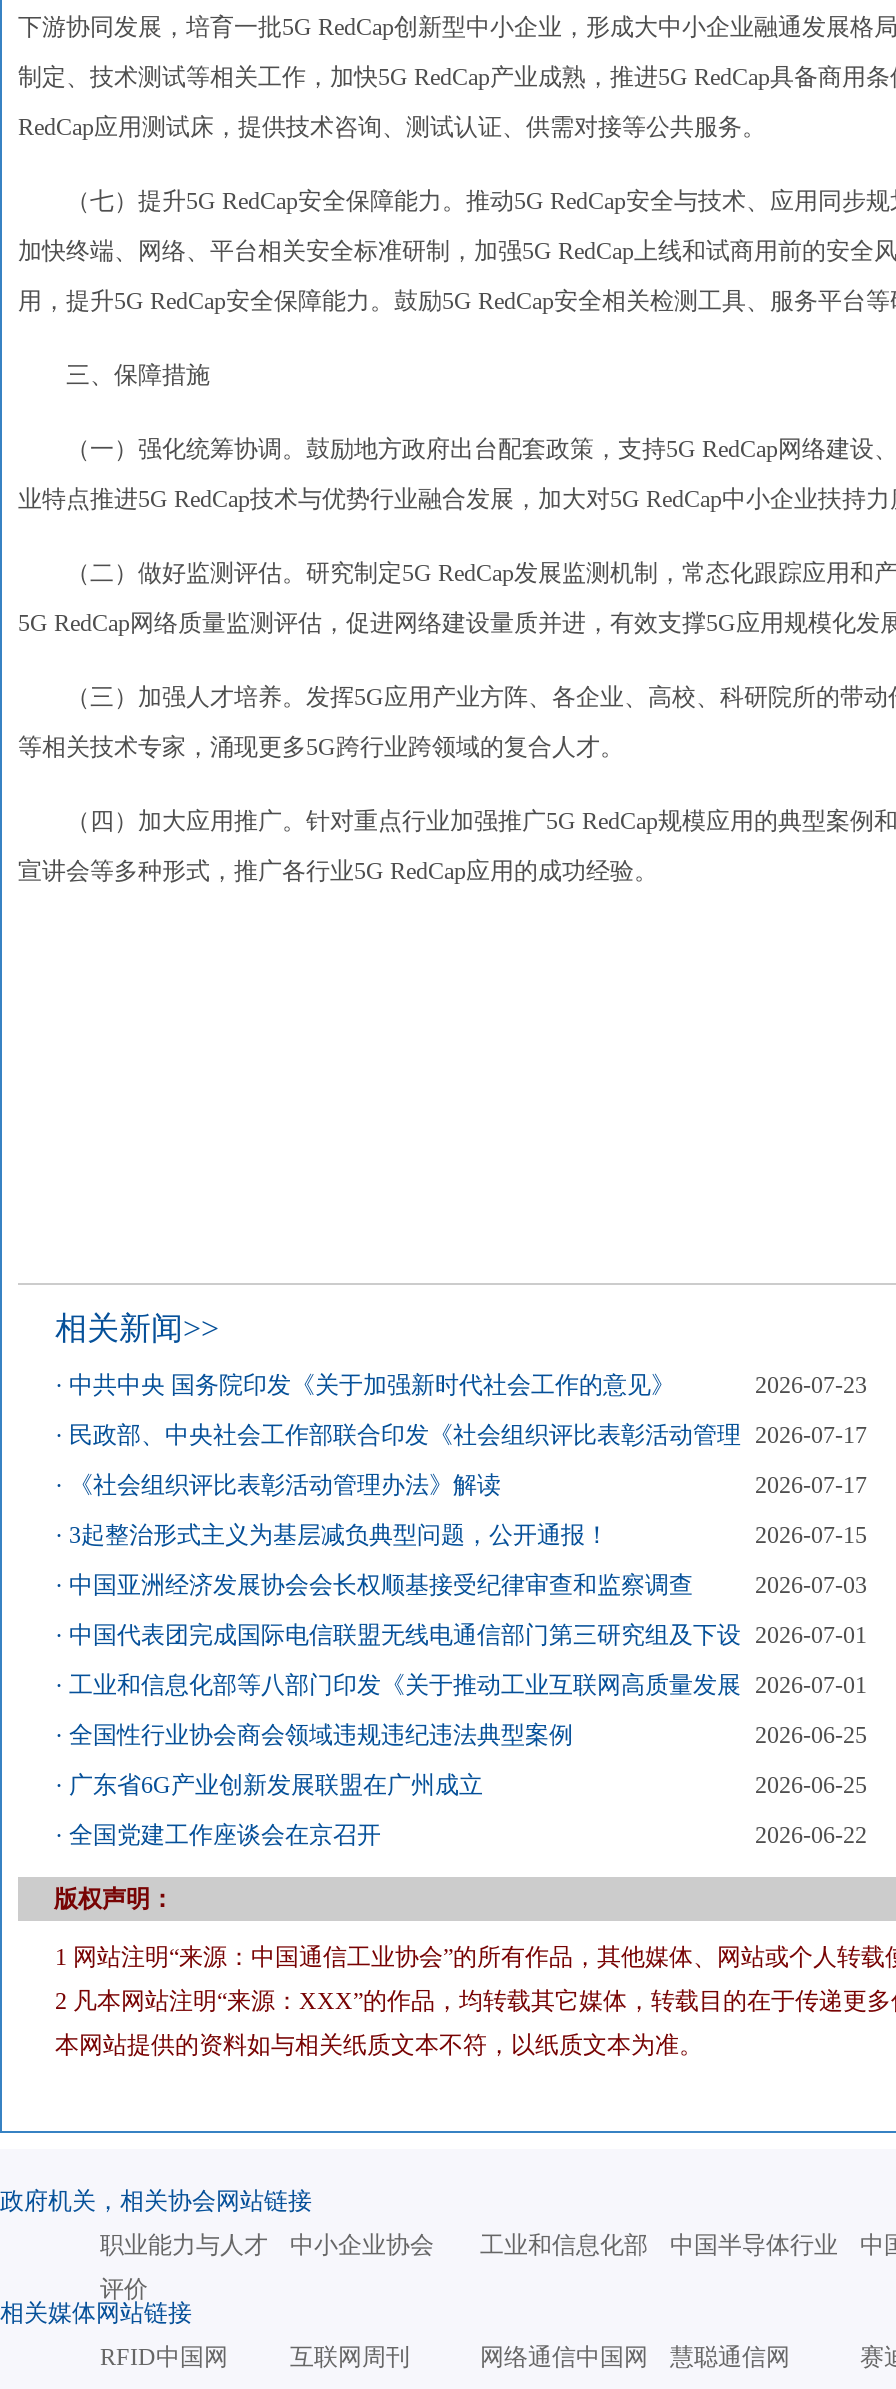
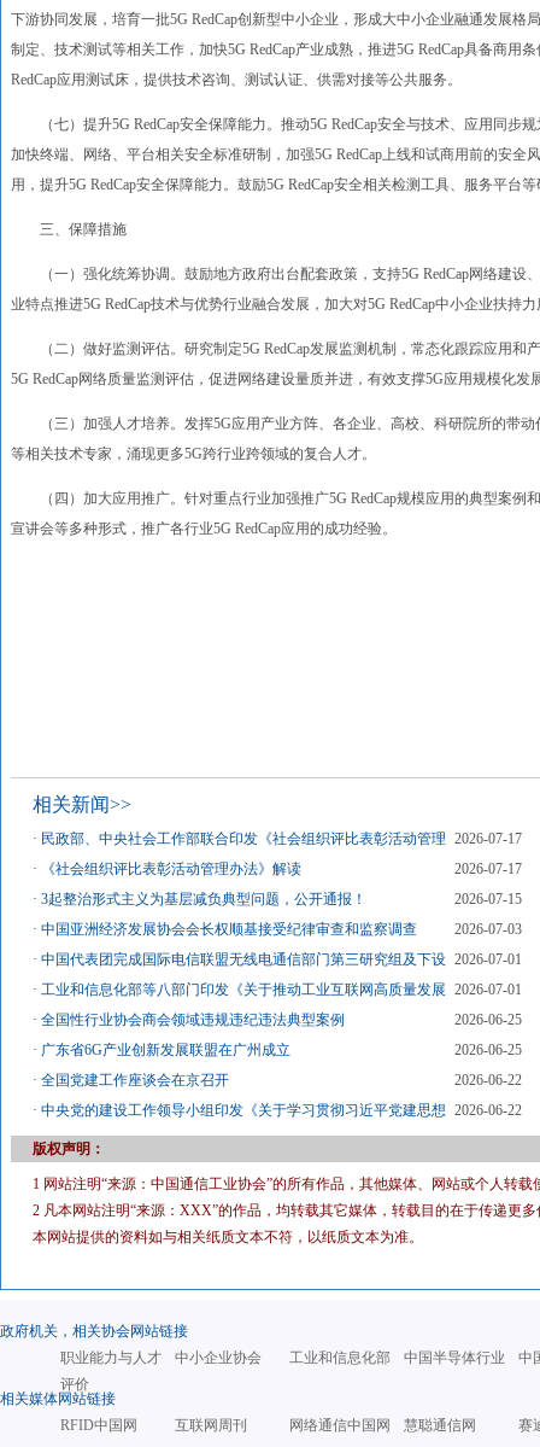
- ·中共中央 国务院印发《关于加强新时代社会工作的意见》
- 2026-07-23

moved up: ·民政部、中央社会工作部联合印发《社会组织评比表彰活动管理 2026-07-17 | ·《社会组织评比表彰活动管理办法》解读 | 2026-07-17 | ... | ·全国党建工作座谈会在京召开 | 2026-06-22

+ ·中央党的建设工作领导小组印发《关于学习贯彻习近平党建思想 2026-06-22
